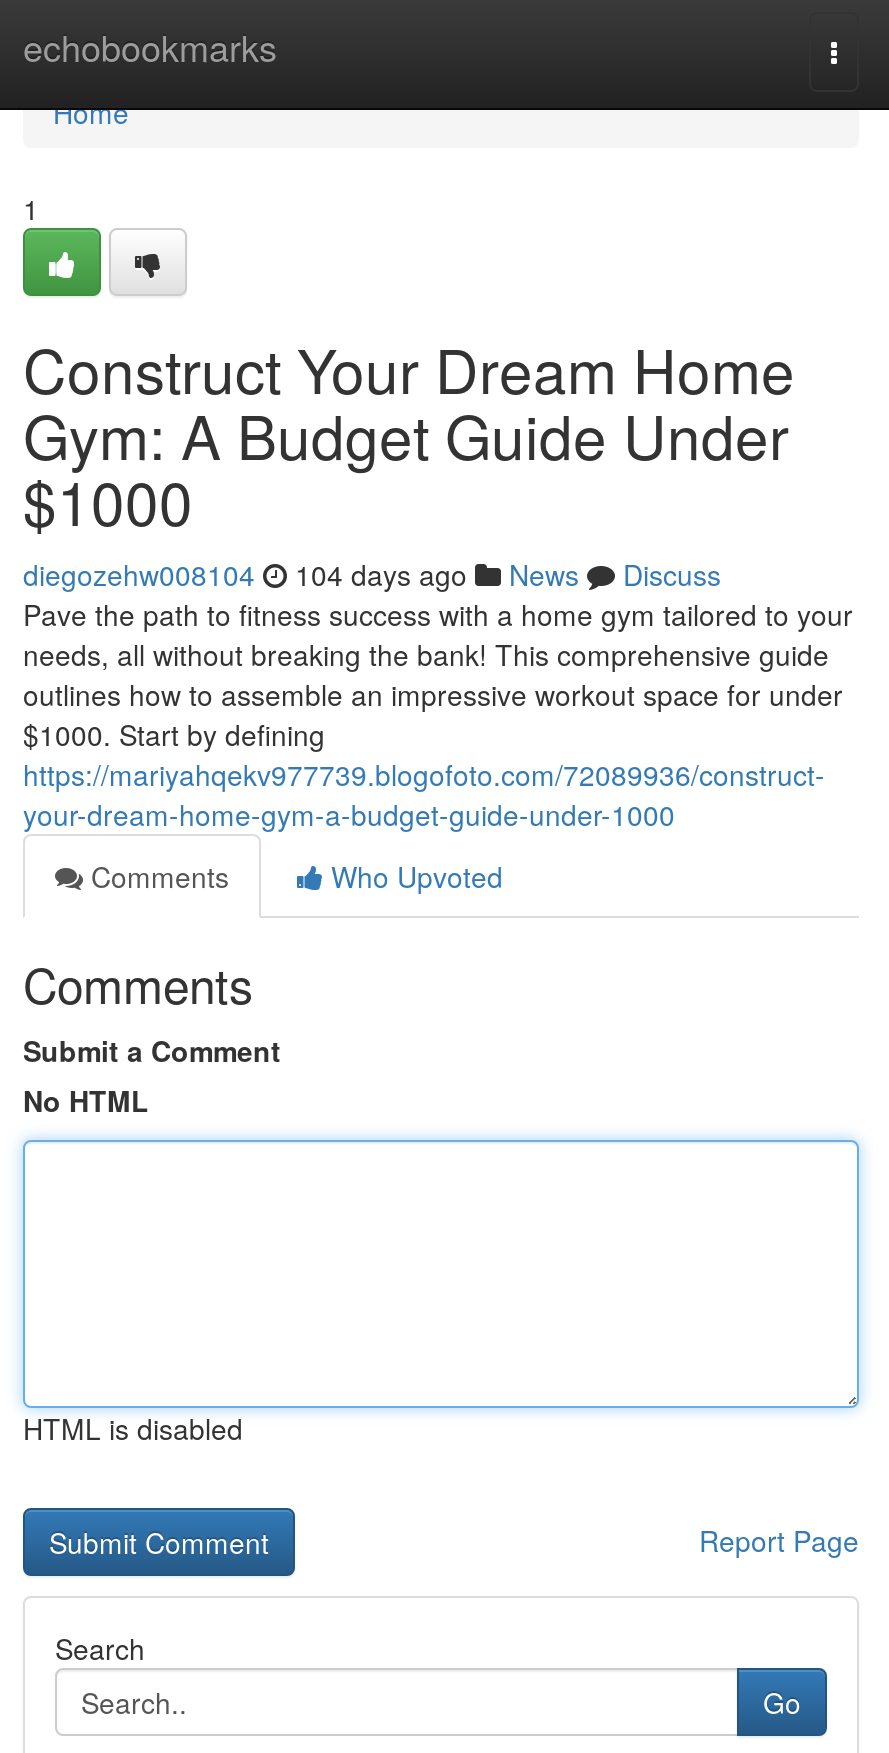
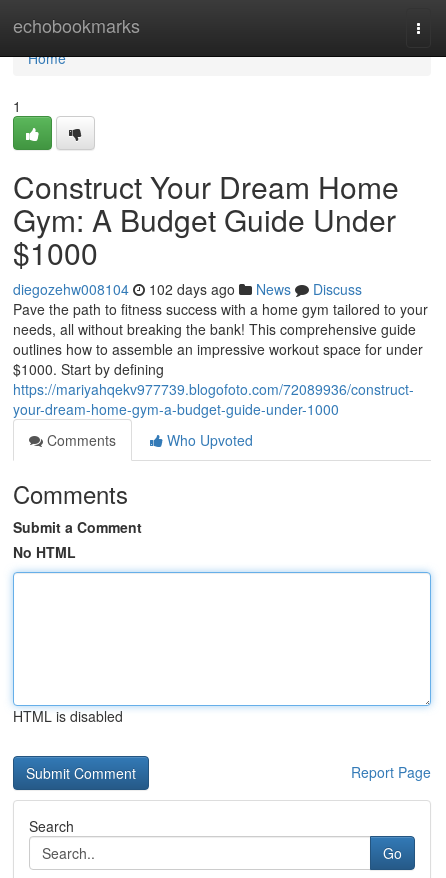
- diegozehw008104 104 days ago News Discuss
+ diegozehw008104 102 days ago News Discuss
